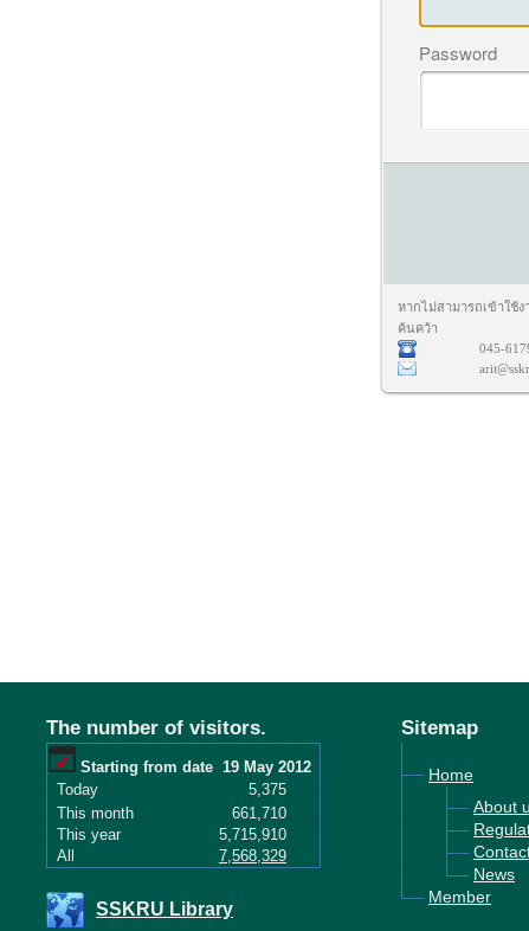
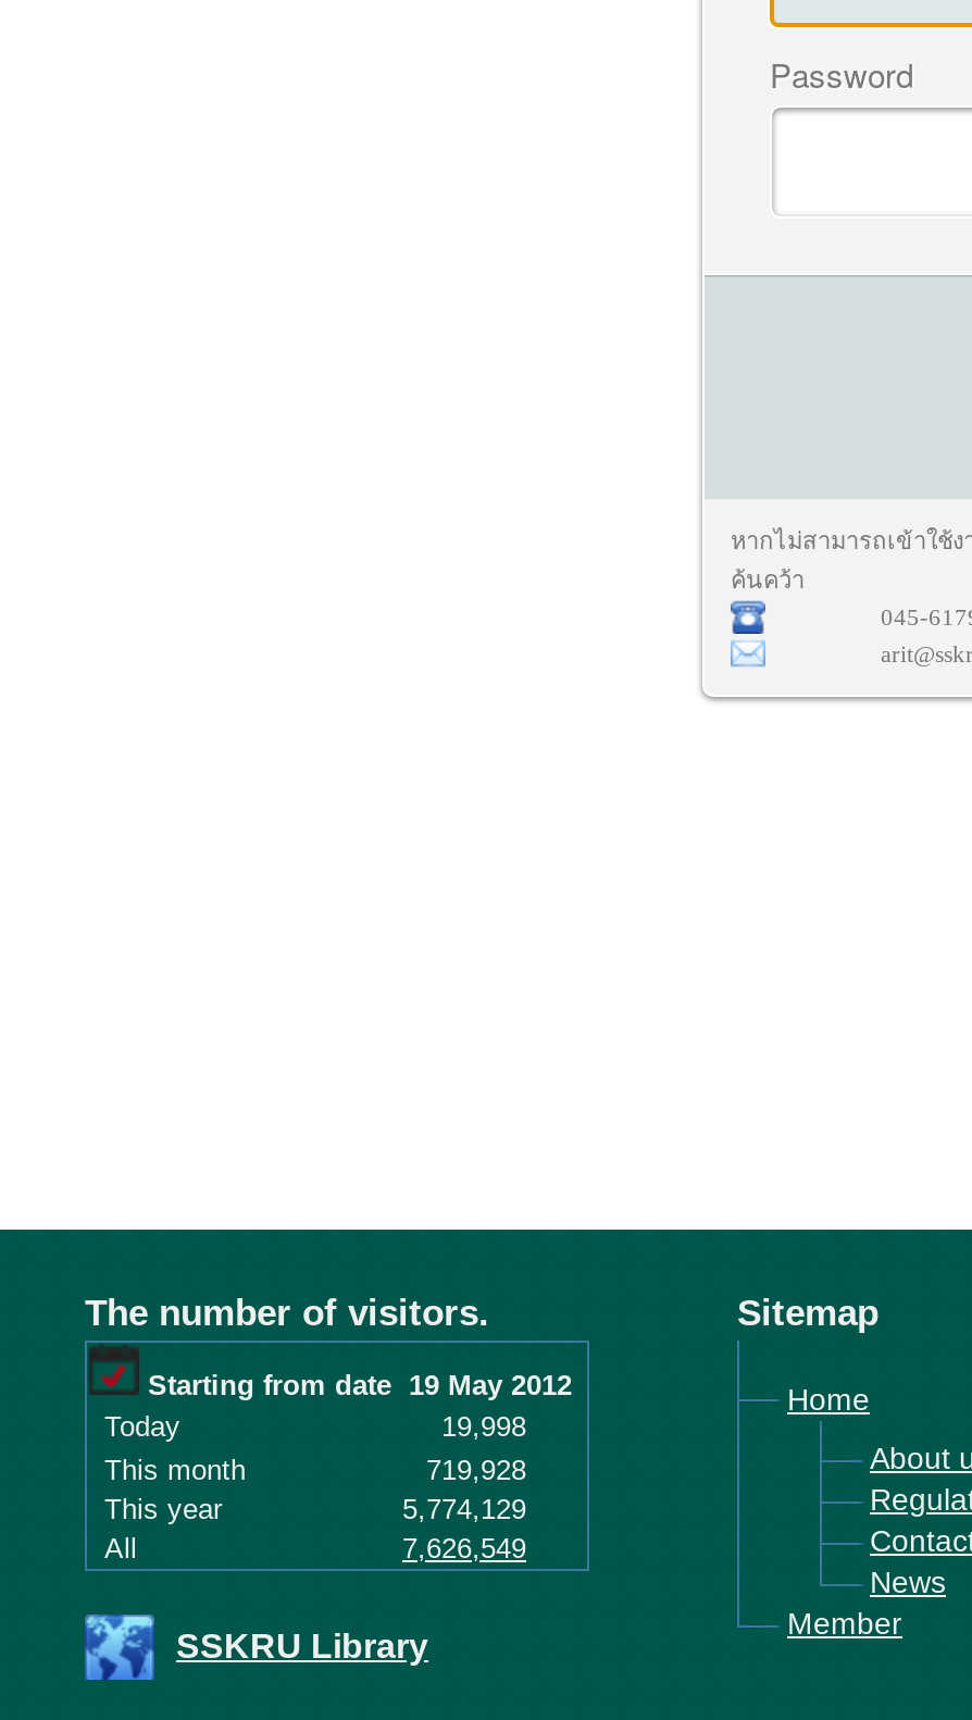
- 5,375
+ 19,998

- 661,710
+ 719,928

- 5,715,910
+ 5,774,129

- 7,568,329
+ 7,626,549
